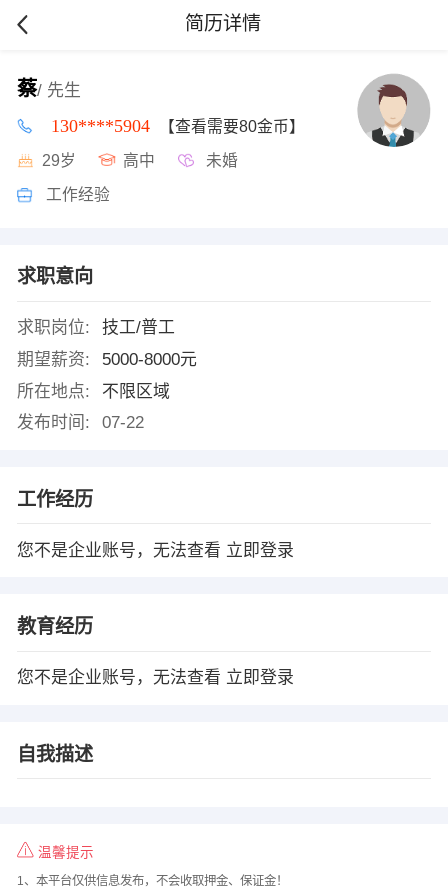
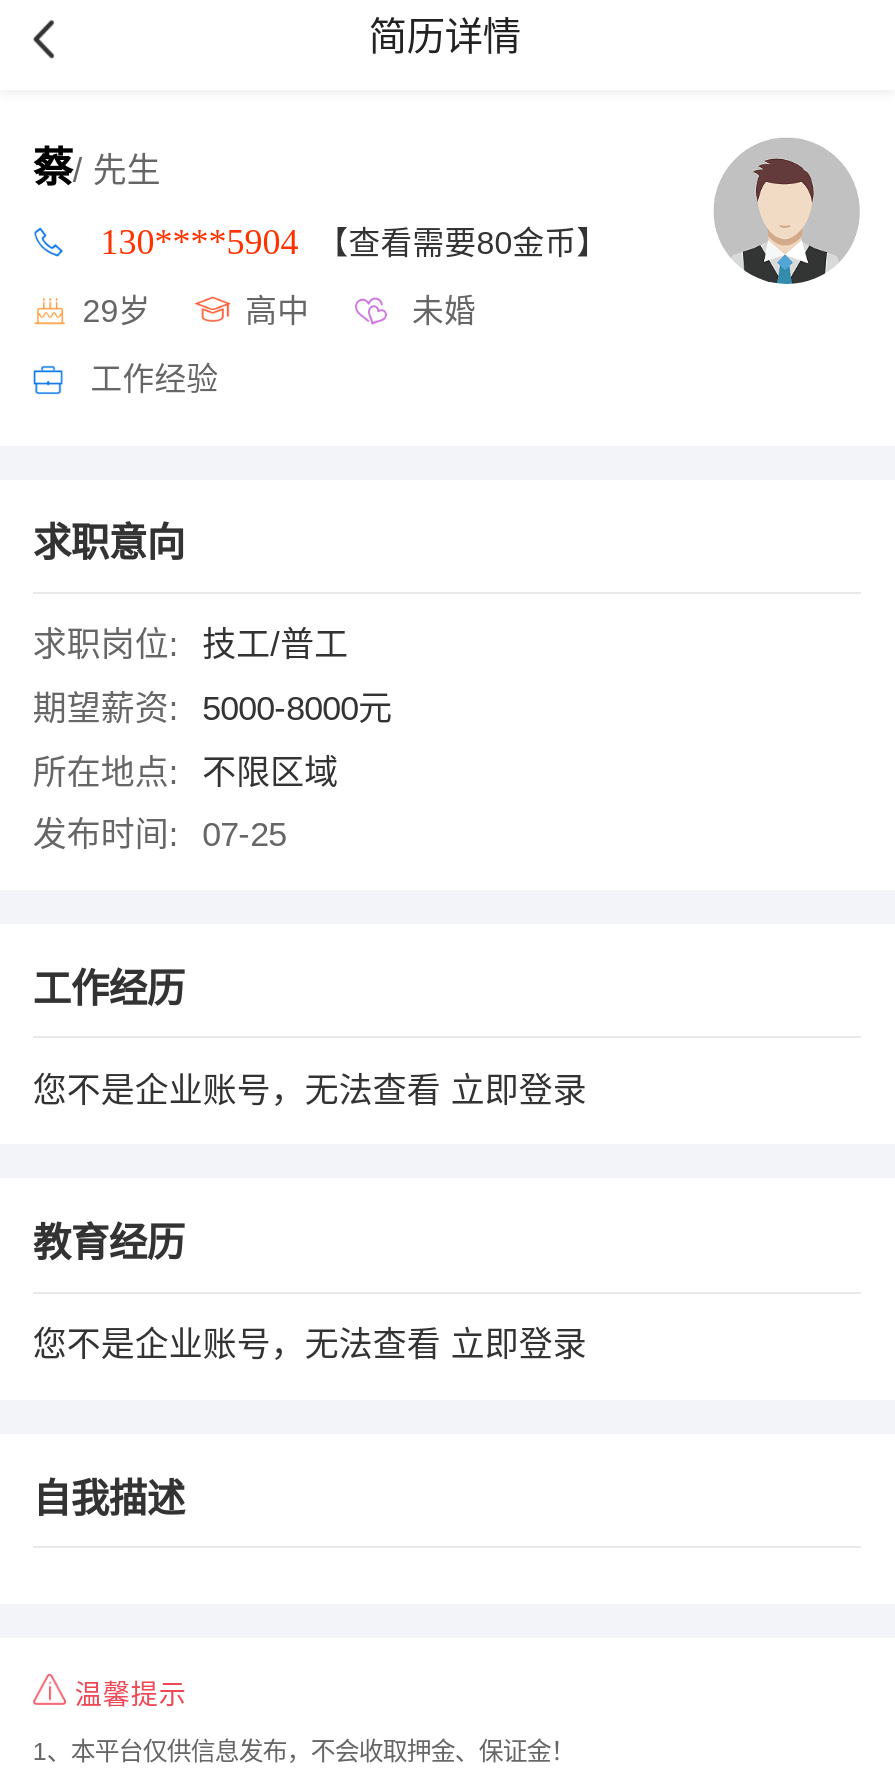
- 发布时间: 07-22
+ 发布时间: 07-25
